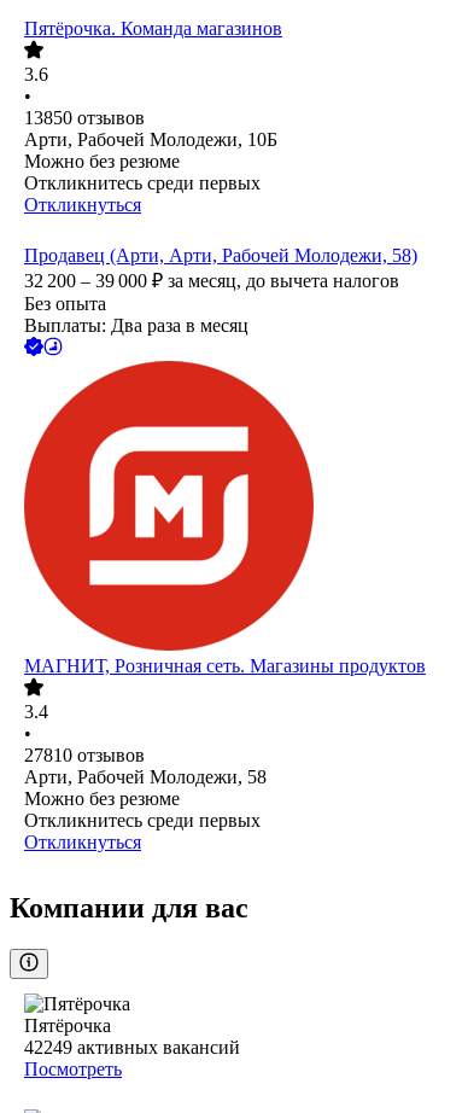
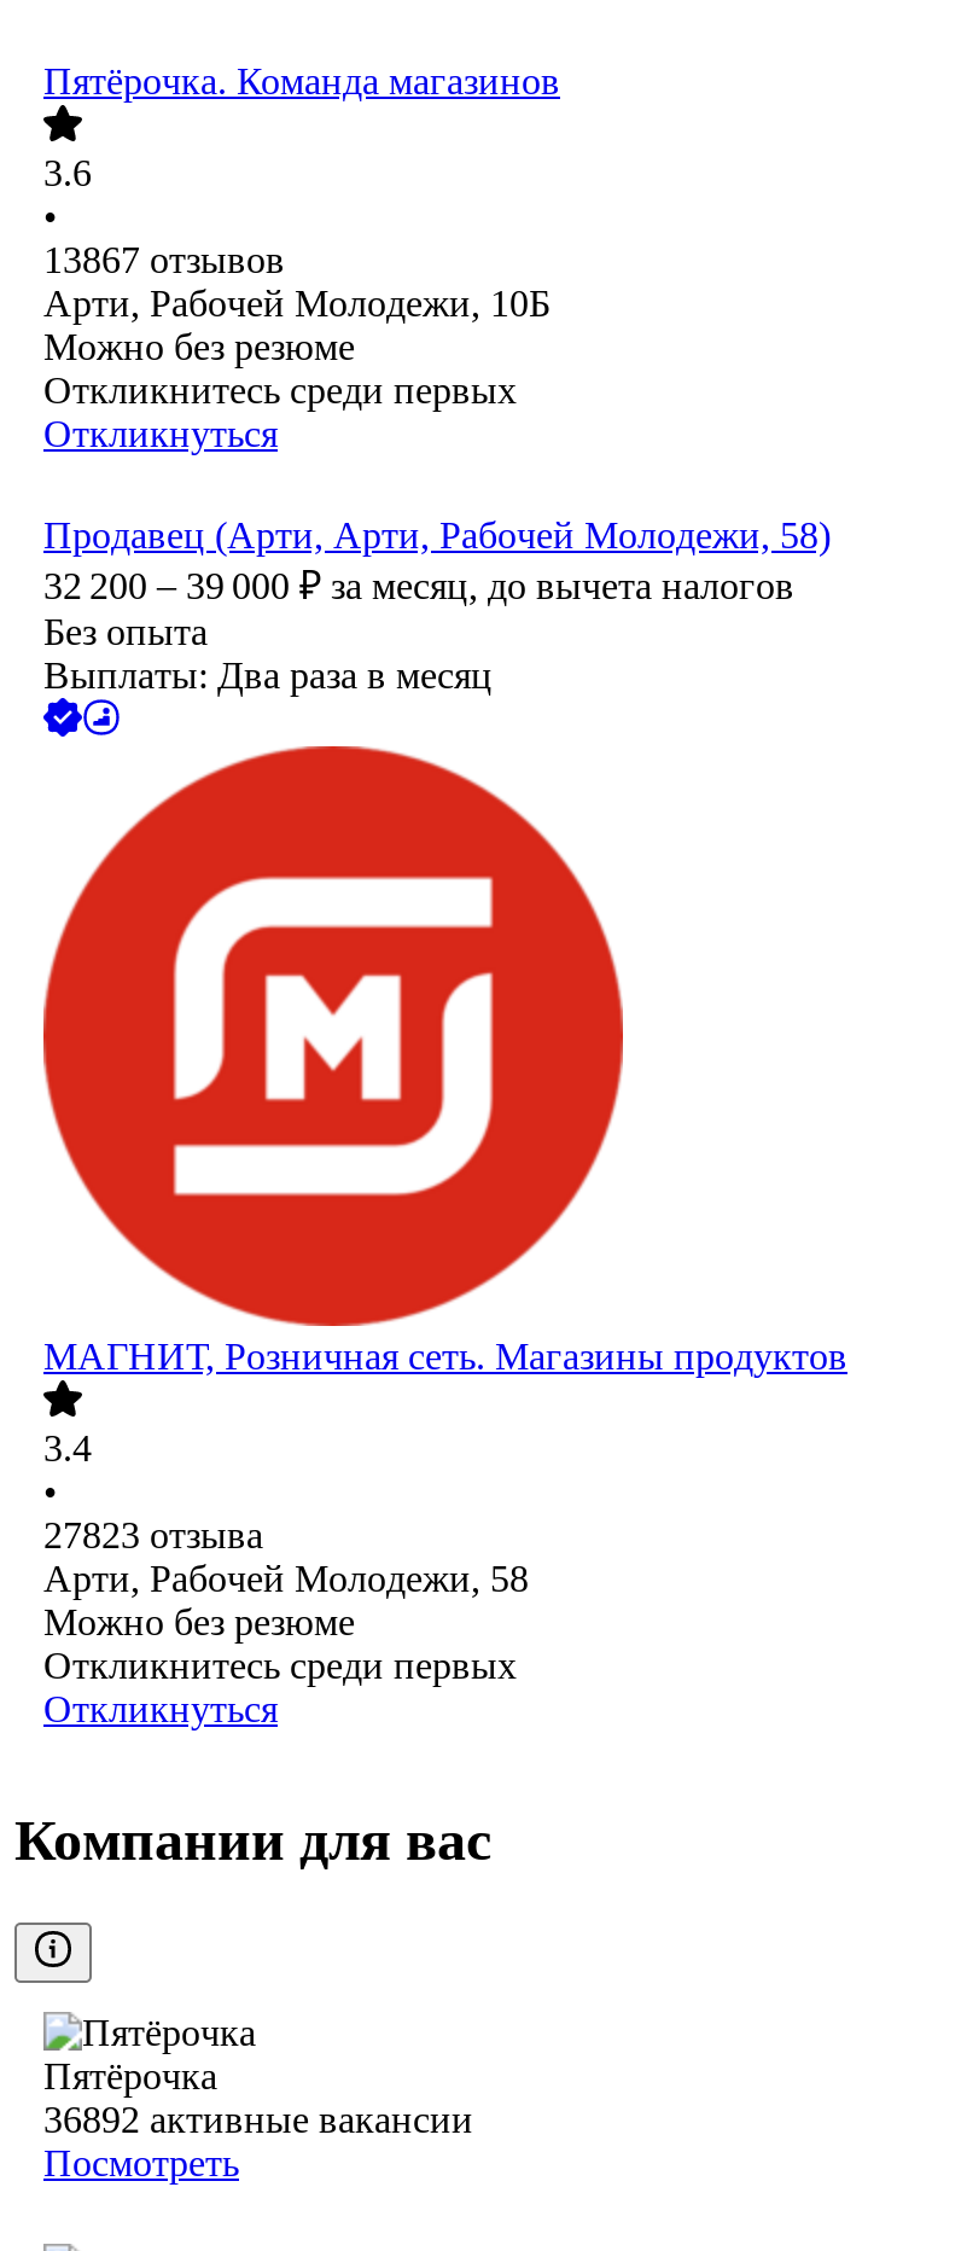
- 13850 отзывов
+ 13867 отзывов

- 27810 отзывов
+ 27823 отзыва

- 42249 активных вакансий
+ 36892 активные вакансии
